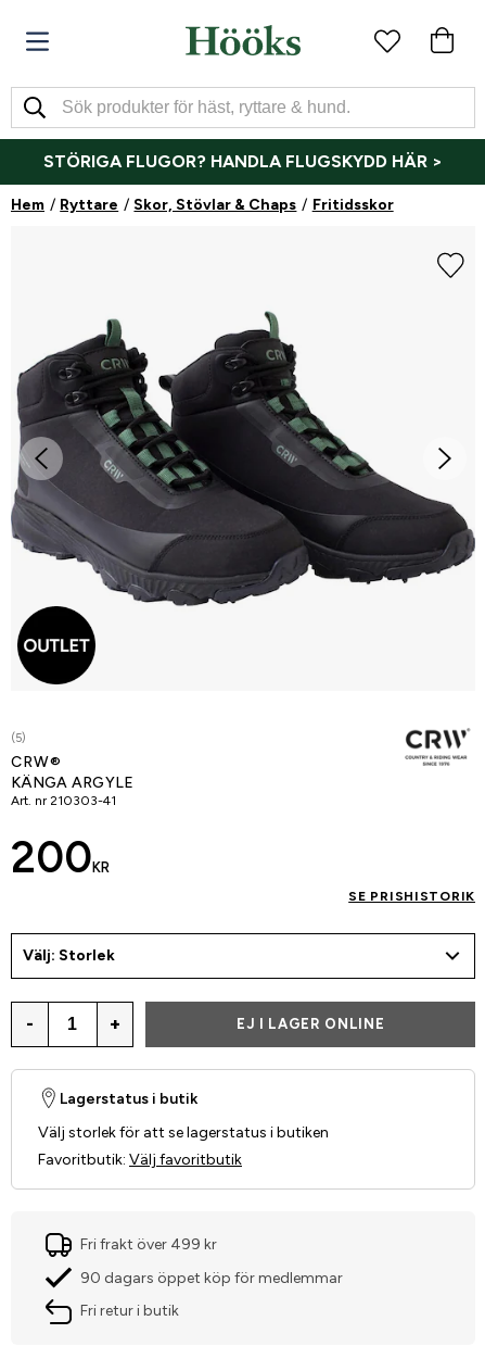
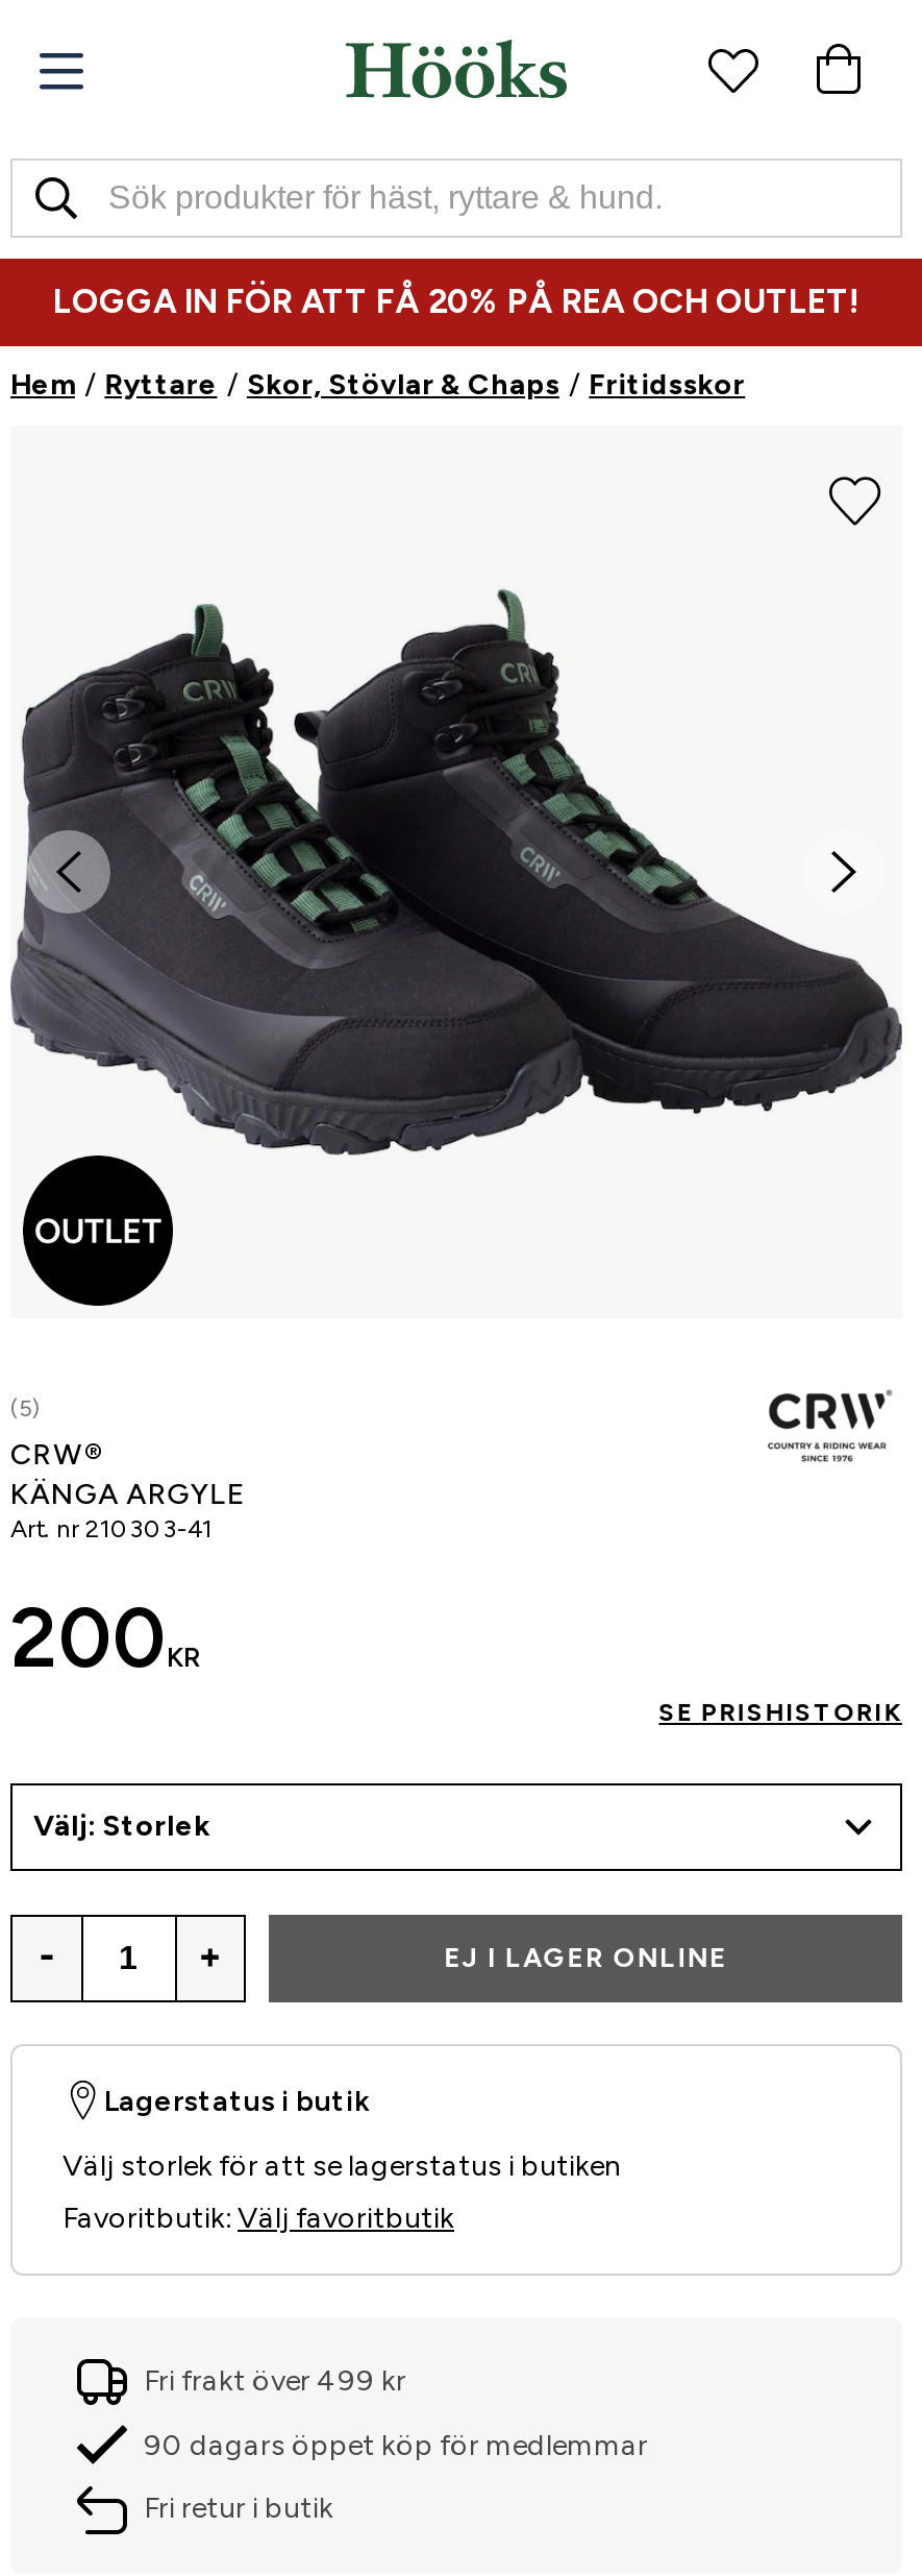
- STÖRIGA FLUGOR? HANDLA FLUGSKYDD HÄR >
+ LOGGA IN FÖR ATT FÅ 20% PÅ REA OCH OUTLET!
